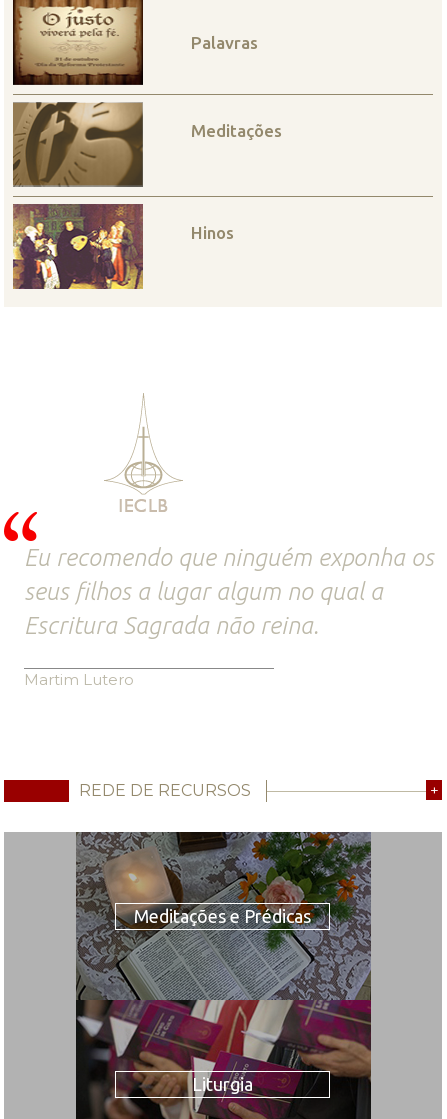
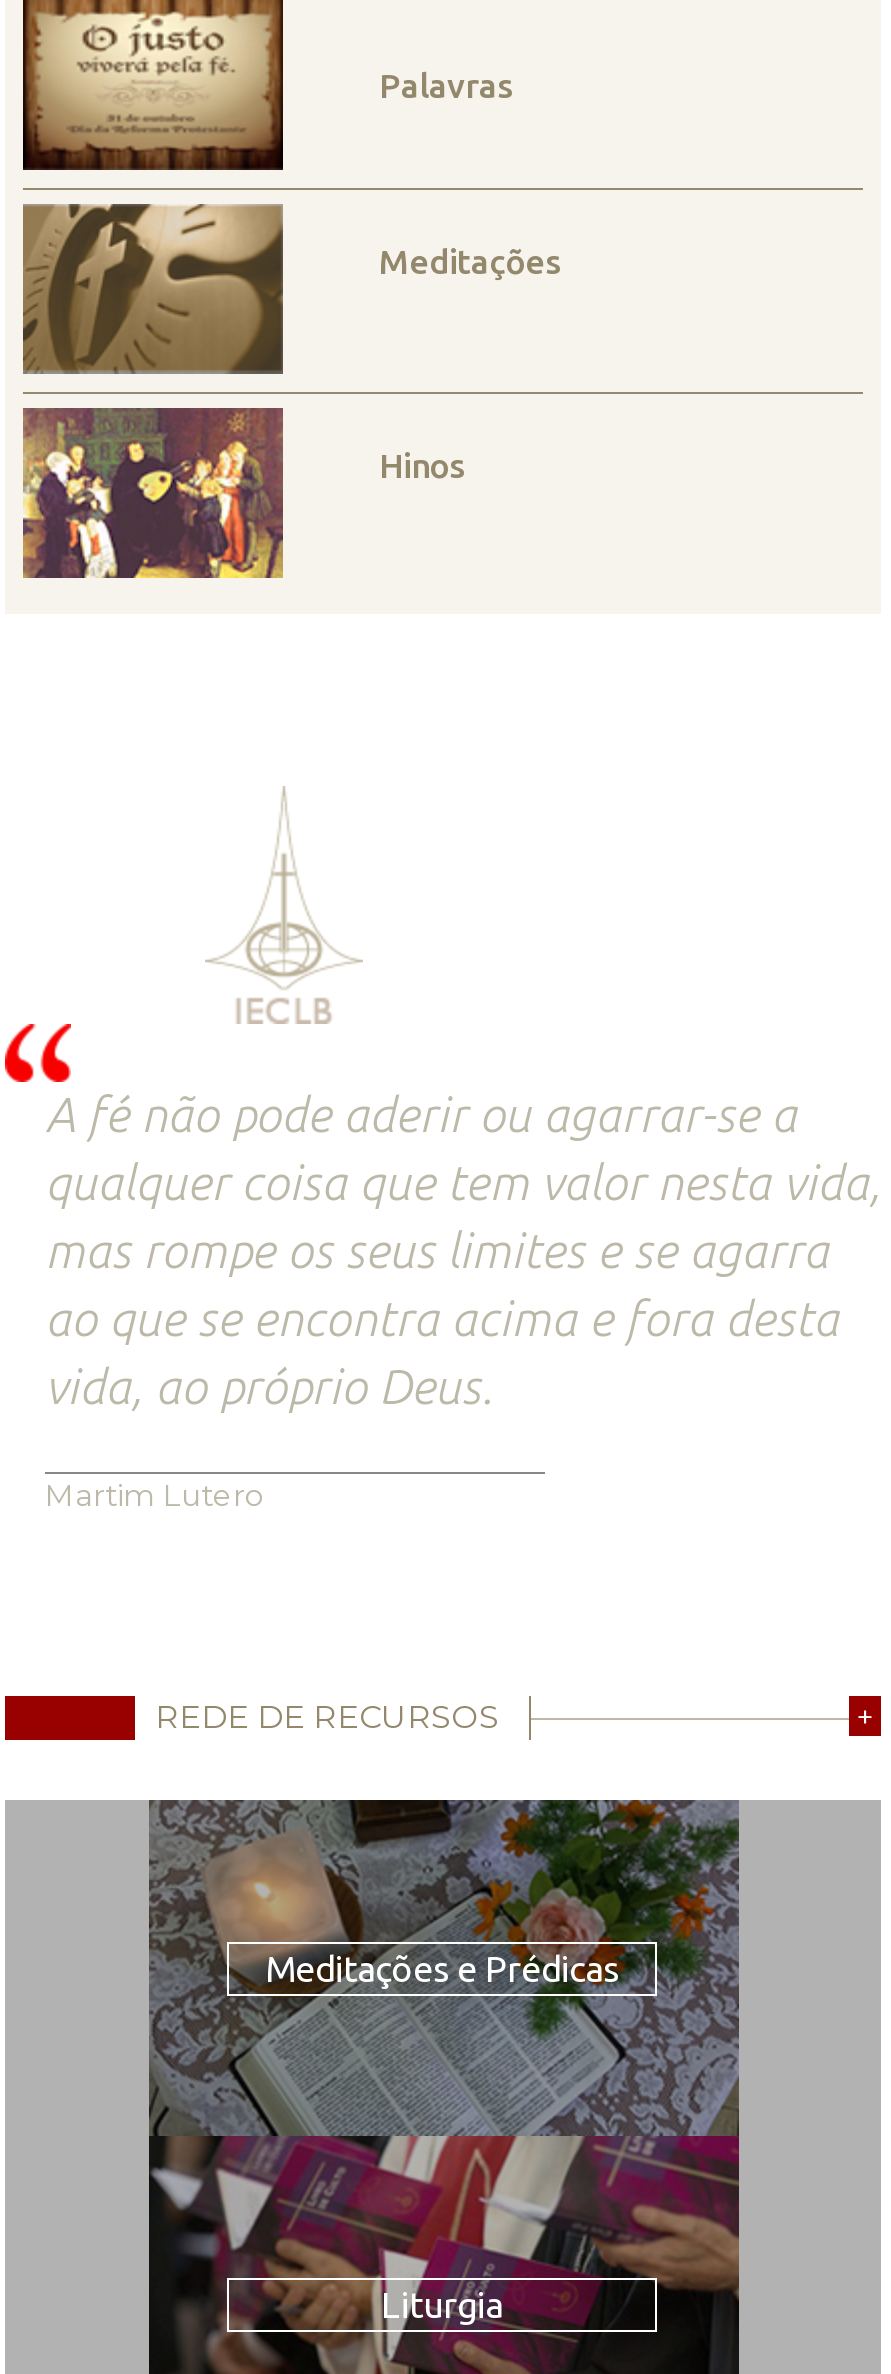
- Eu recomendo que ninguém exponha os
- seus filhos a lugar algum no qual a
- Escritura Sagrada não reina.
+ A fé não pode aderir ou agarrar-se a
+ qualquer coisa que tem valor nesta vida,
+ mas rompe os seus limites e se agarra
+ ao que se encontra acima e fora desta
+ vida, ao próprio Deus.
